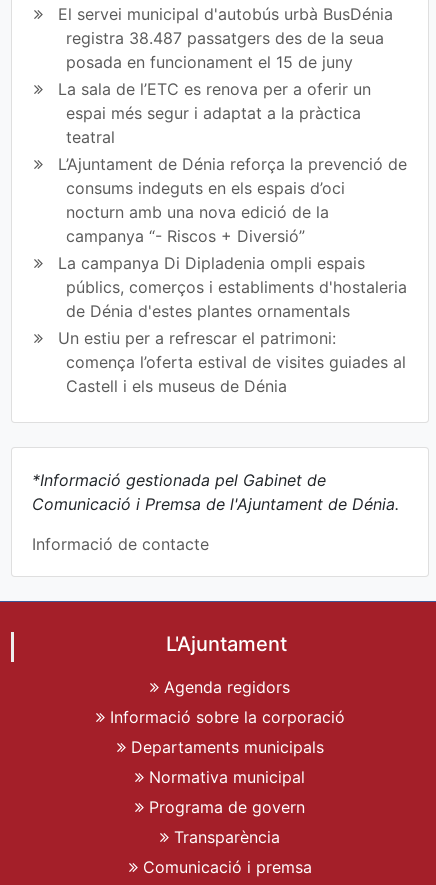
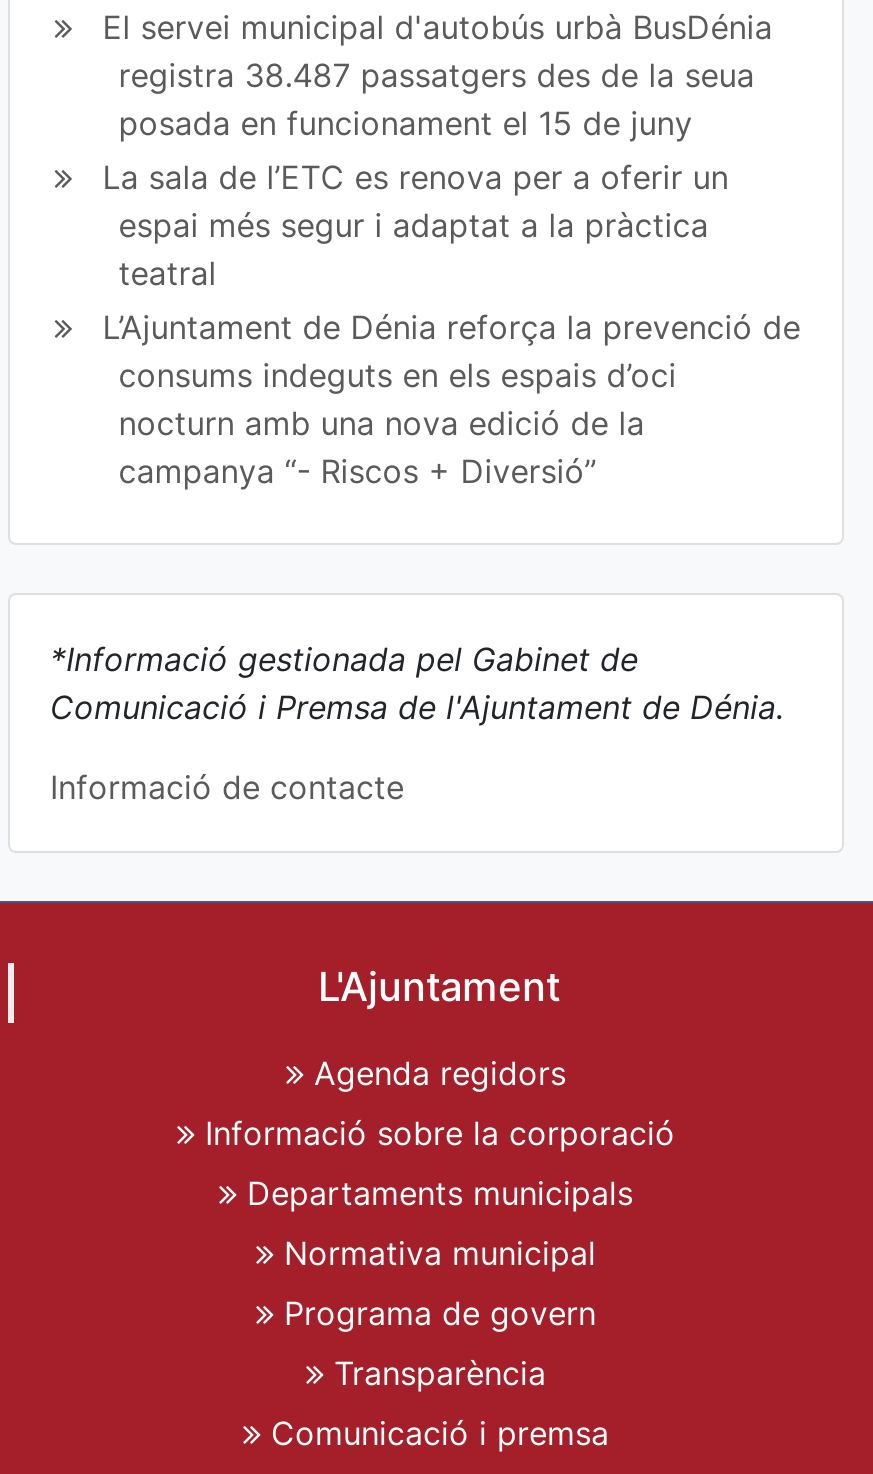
- La campanya Di Dipladenia ompli espais
- públics, comerços i establiments d'hostaleria
- de Dénia d'estes plantes ornamentals
- Un estiu per a refrescar el patrimoni:
- comença l’oferta estival de visites guiades al
- Castell i els museus de Dénia
